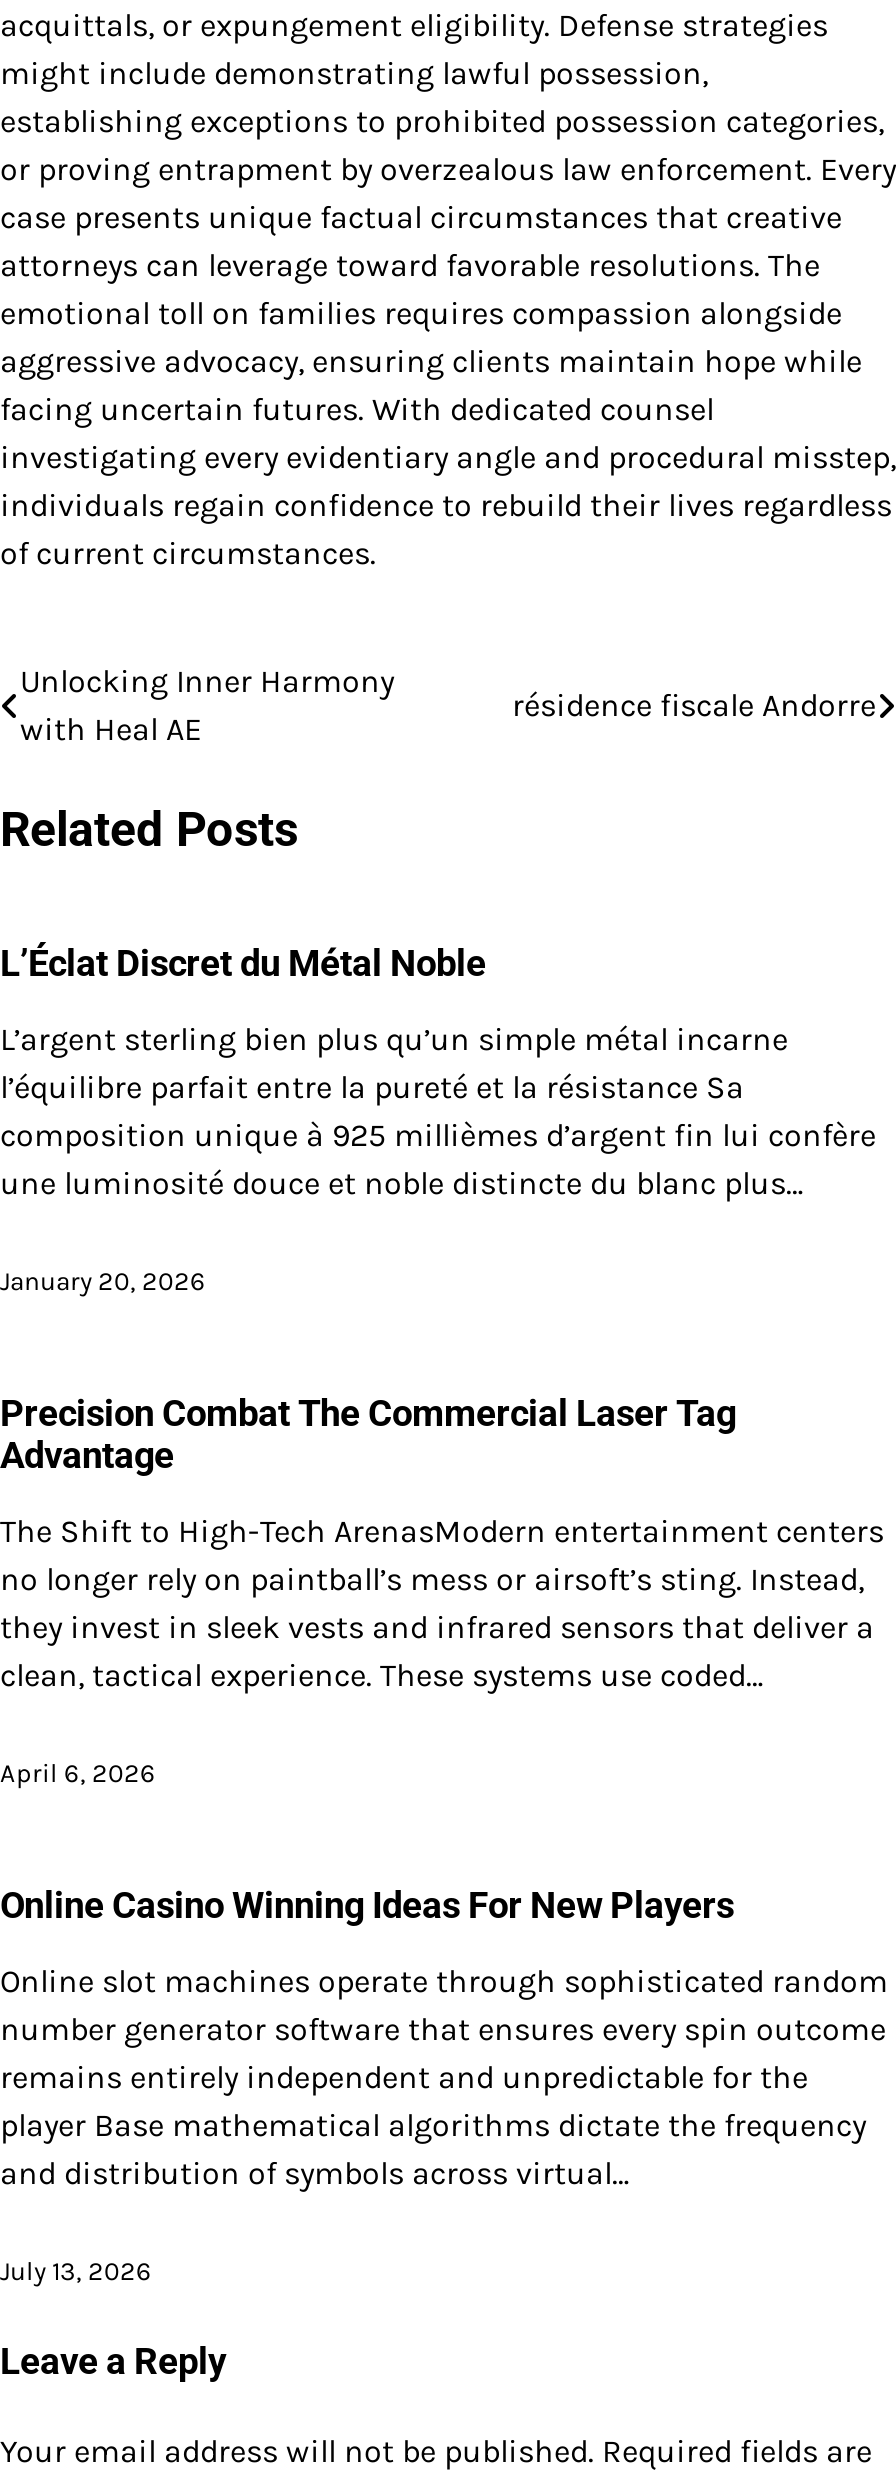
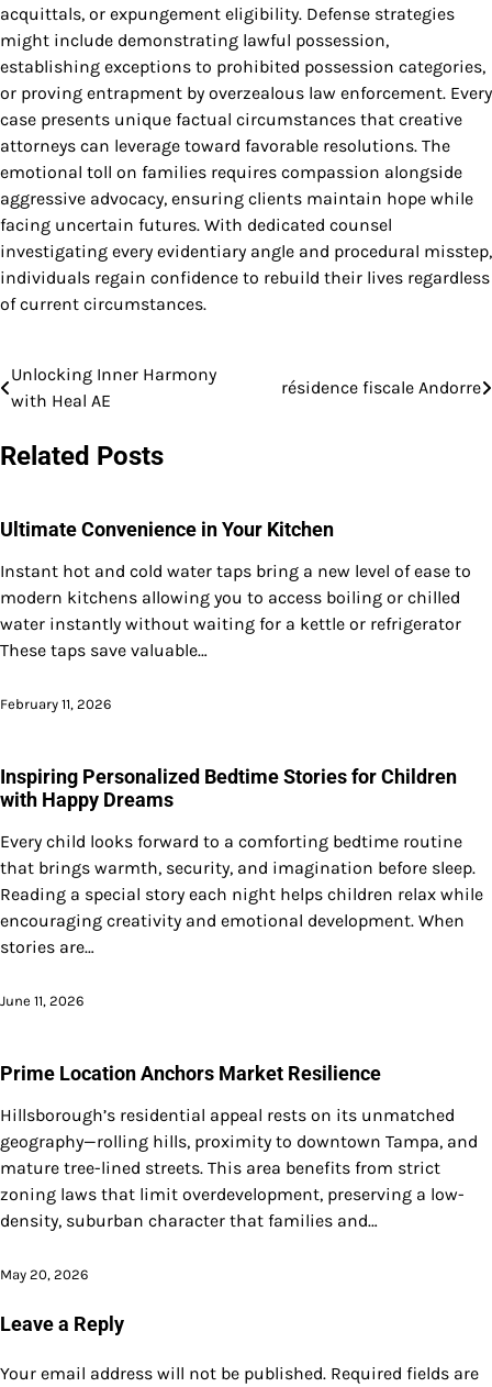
- L’Éclat Discret du Métal Noble
+ Ultimate Convenience in Your Kitchen

- L’argent sterling bien plus qu’un simple métal incarne
- l’équilibre parfait entre la pureté et la résistance Sa
- composition unique à 925 millièmes d’argent fin lui confère
- une luminosité douce et noble distincte du blanc plus…
+ Instant hot and cold water taps bring a new level of ease to
+ modern kitchens allowing you to access boiling or chilled
+ water instantly without waiting for a kettle or refrigerator
+ These taps save valuable…

- January 20, 2026
+ February 11, 2026

- Precision Combat The Commercial Laser Tag
- Advantage
+ Inspiring Personalized Bedtime Stories for Children
+ with Happy Dreams

- The Shift to High-Tech ArenasModern entertainment centers
- no longer rely on paintball’s mess or airsoft’s sting. Instead,
- they invest in sleek vests and infrared sensors that deliver a
- clean, tactical experience. These systems use coded…
+ Every child looks forward to a comforting bedtime routine
+ that brings warmth, security, and imagination before sleep.
+ Reading a special story each night helps children relax while
+ encouraging creativity and emotional development. When
+ stories are…

- April 6, 2026
+ June 11, 2026

- Online Casino Winning Ideas For New Players
+ Prime Location Anchors Market Resilience

- Online slot machines operate through sophisticated random
- number generator software that ensures every spin outcome
- remains entirely independent and unpredictable for the
- player Base mathematical algorithms dictate the frequency
- and distribution of symbols across virtual…
+ Hillsborough’s residential appeal rests on its unmatched
+ geography—rolling hills, proximity to downtown Tampa, and
+ mature tree-lined streets. This area benefits from strict
+ zoning laws that limit overdevelopment, preserving a low-
+ density, suburban character that families and…

- July 13, 2026
+ May 20, 2026
